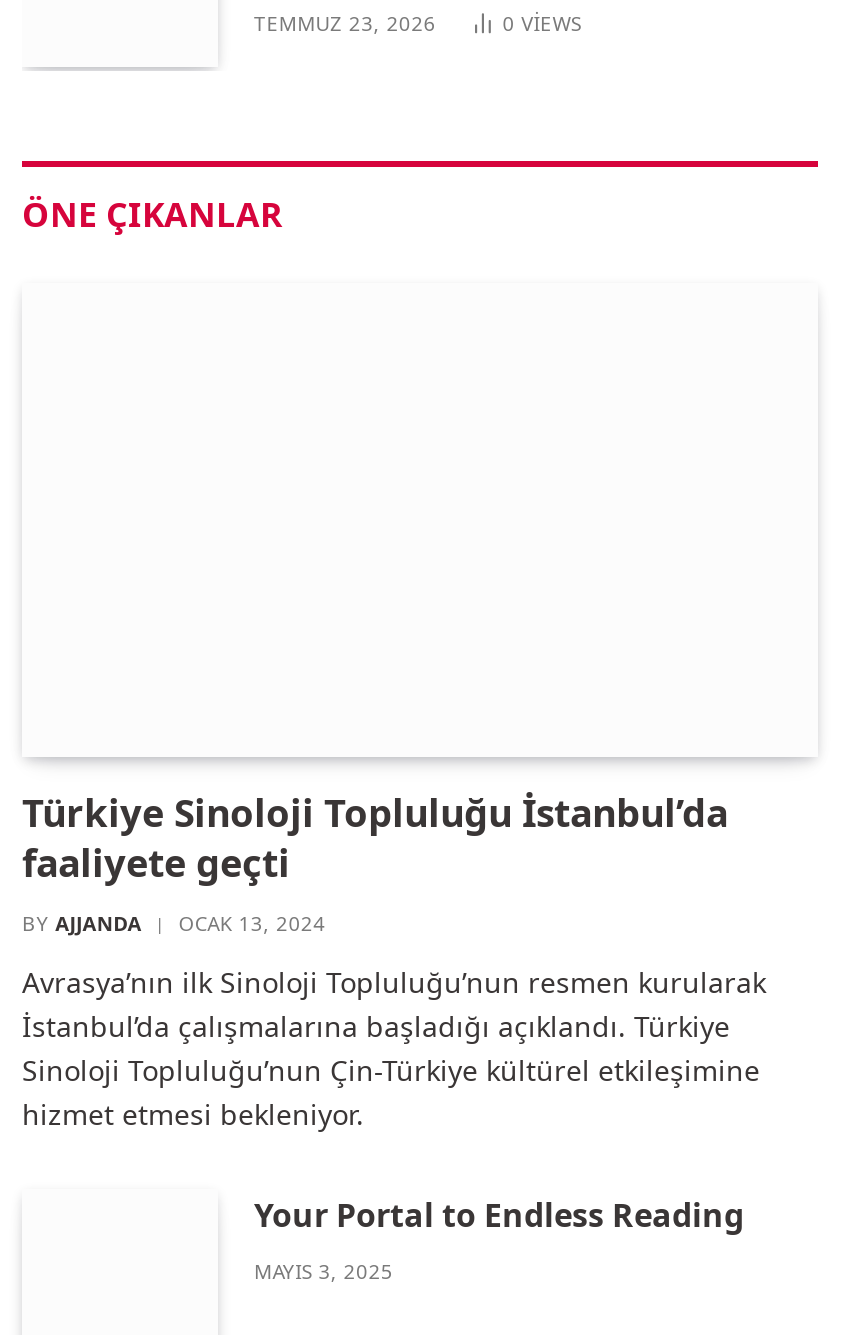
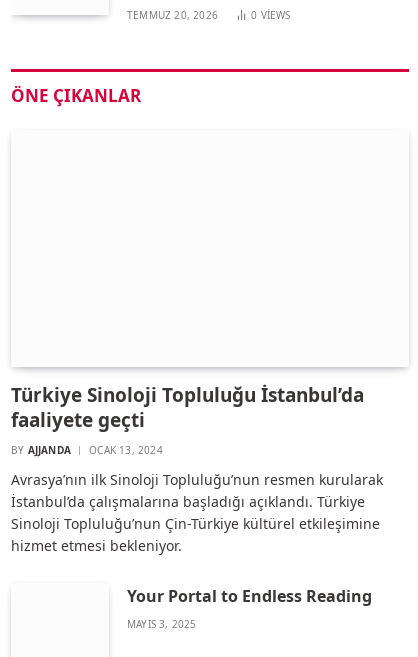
- TEMMUZ 23, 2026
+ TEMMUZ 20, 2026
